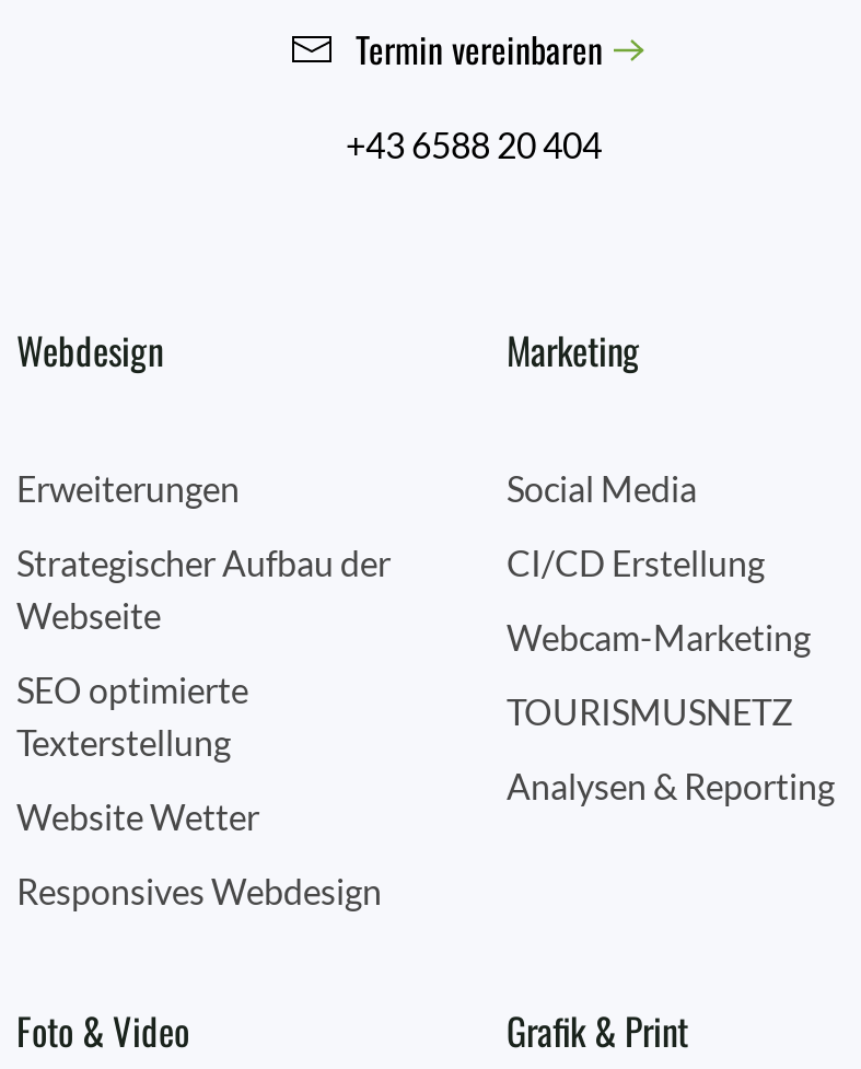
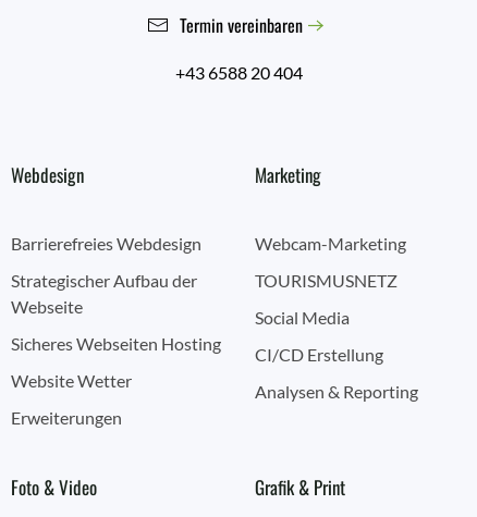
moved down: Erweiterungen

moved down: Social Media | CI/CD Erstellung

moved up: Webcam-Marketing | TOURISMUSNETZ

+ Barrierefreies Webdesign

- SEO optimierte
- Texterstellung
+ Sicheres Webseiten Hosting

- Responsives Webdesign
